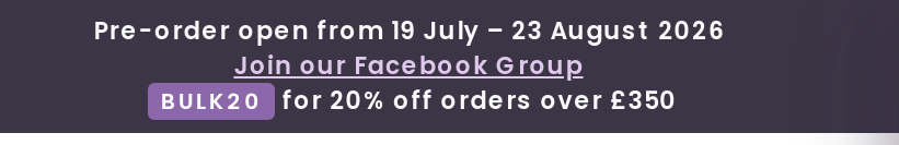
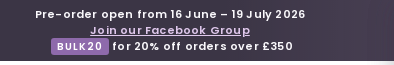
- Pre-order open from 19 July – 23 August 2026
+ Pre-order open from 16 June – 19 July 2026
